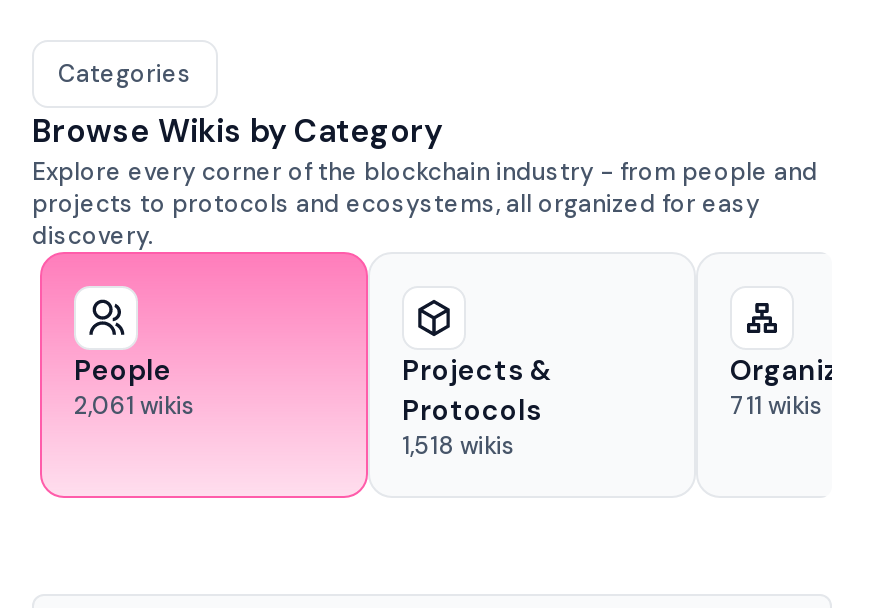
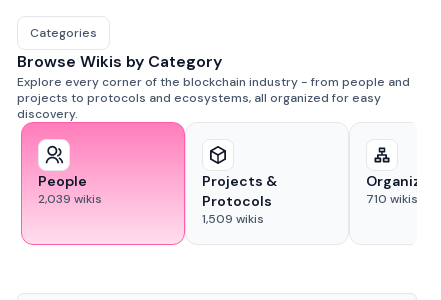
- 2,061 wikis
+ 2,039 wikis

- 711 wikis
+ 710 wikis

- 1,518 wikis
+ 1,509 wikis
